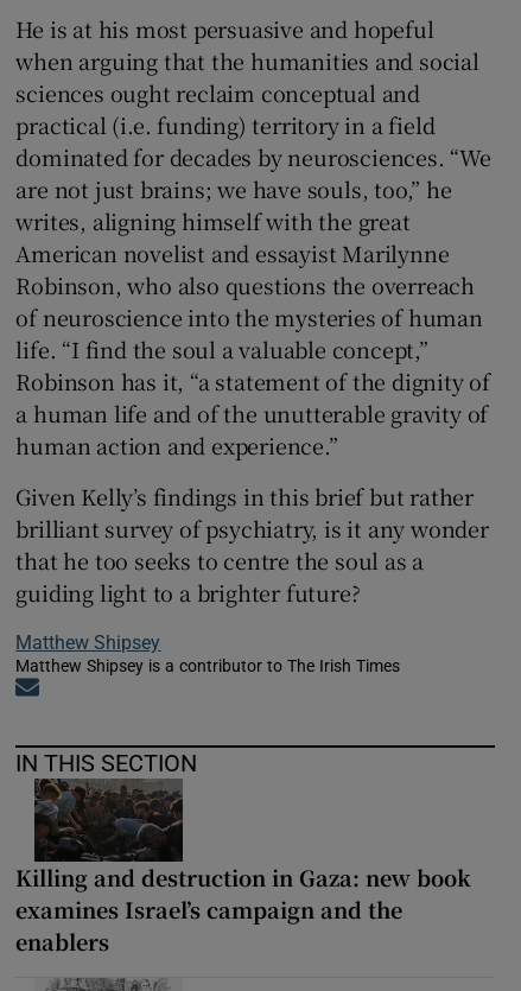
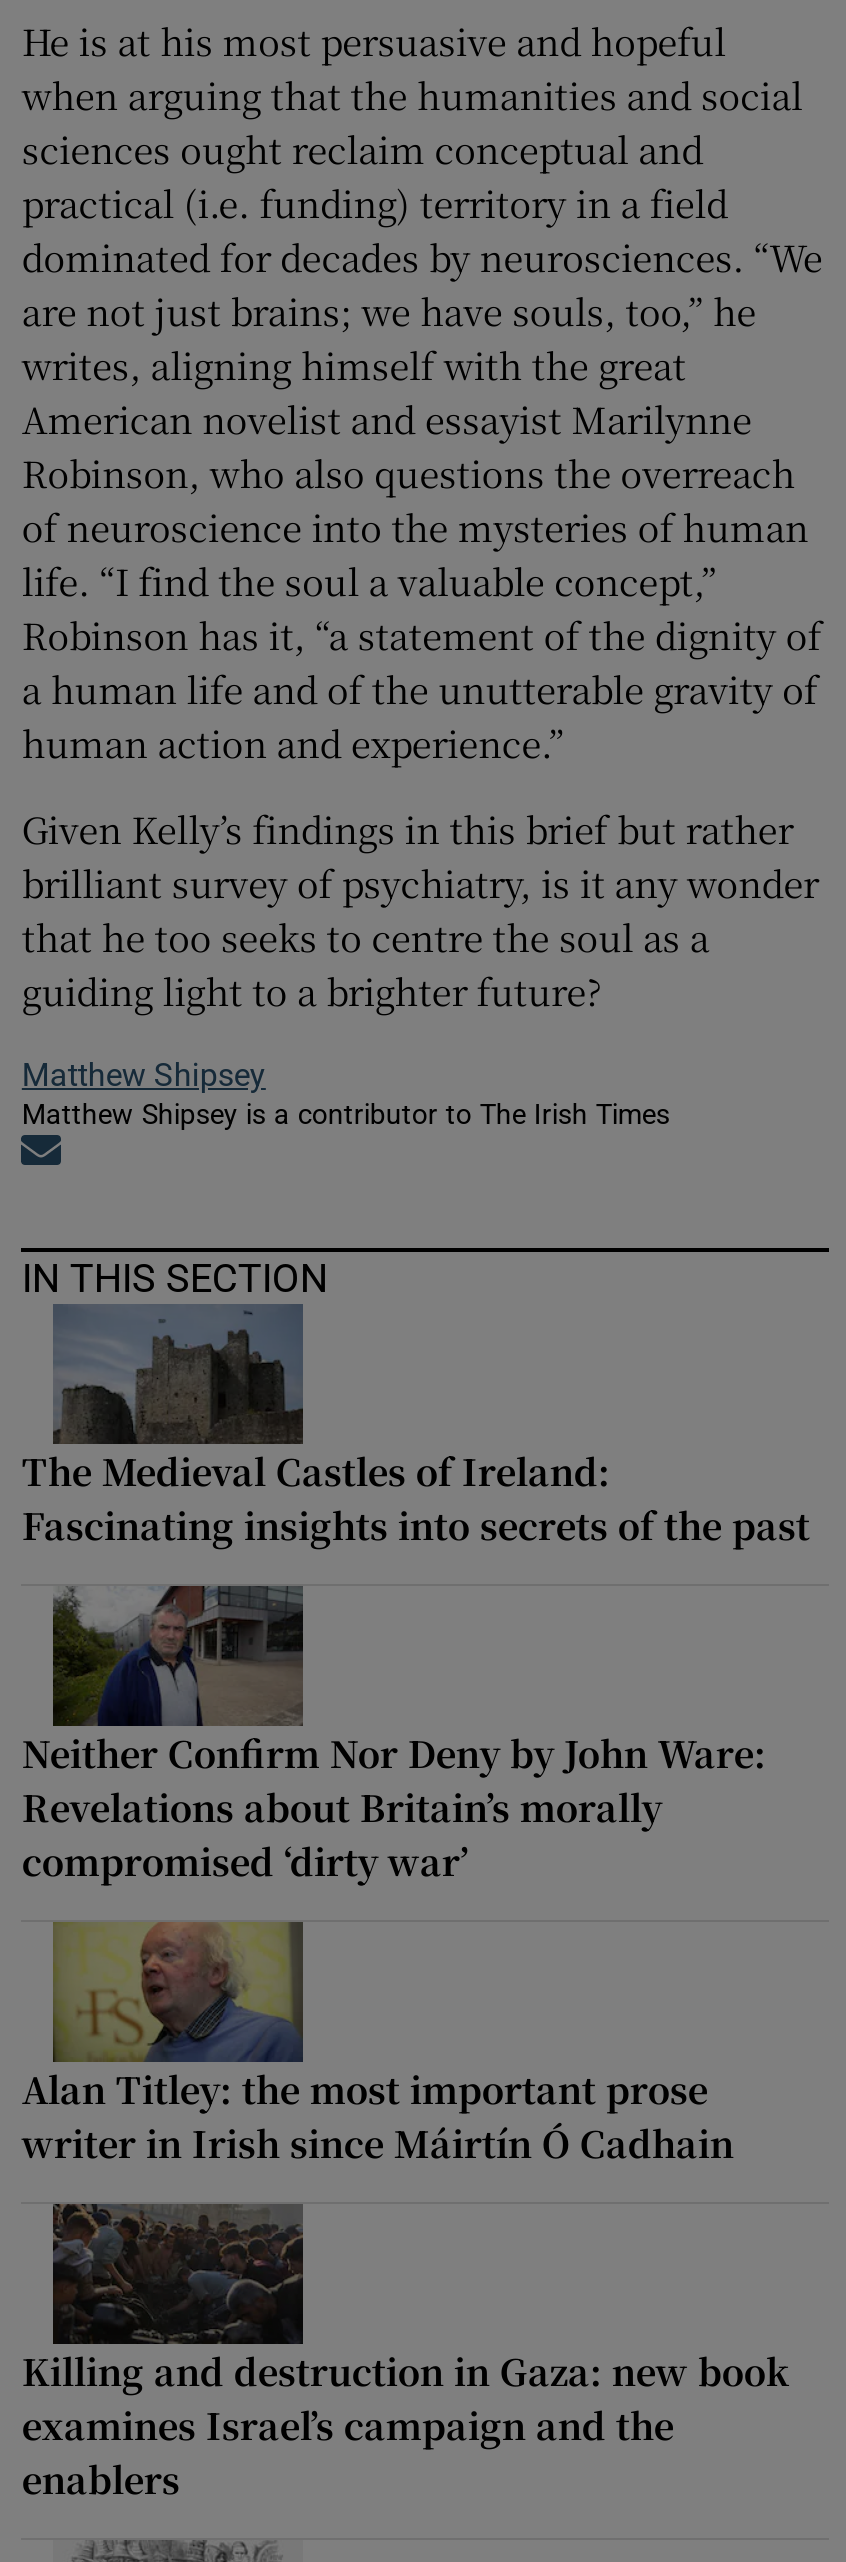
+ [image]
+ The Medieval Castles of Ireland:
+ Fascinating insights into secrets of the past

+ [image]
+ Neither Confirm Nor Deny by John Ware:
+ Revelations about Britain’s morally
+ compromised ‘dirty war’

+ [image]
+ Alan Titley: the most important prose
+ writer in Irish since Máirtín Ó Cadhain
